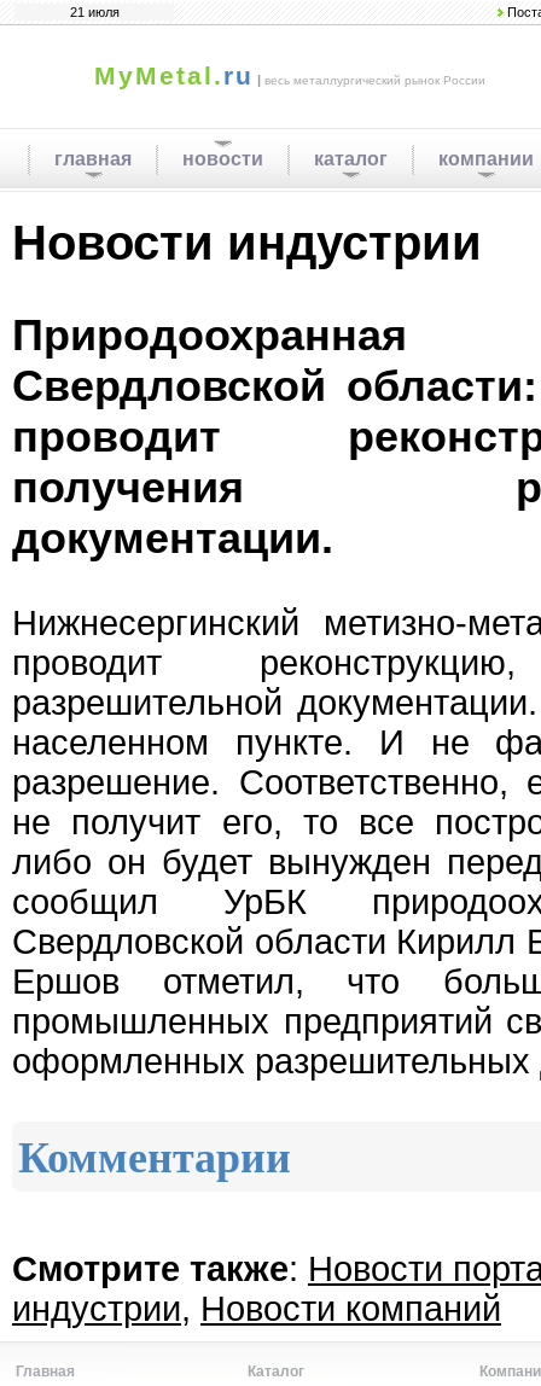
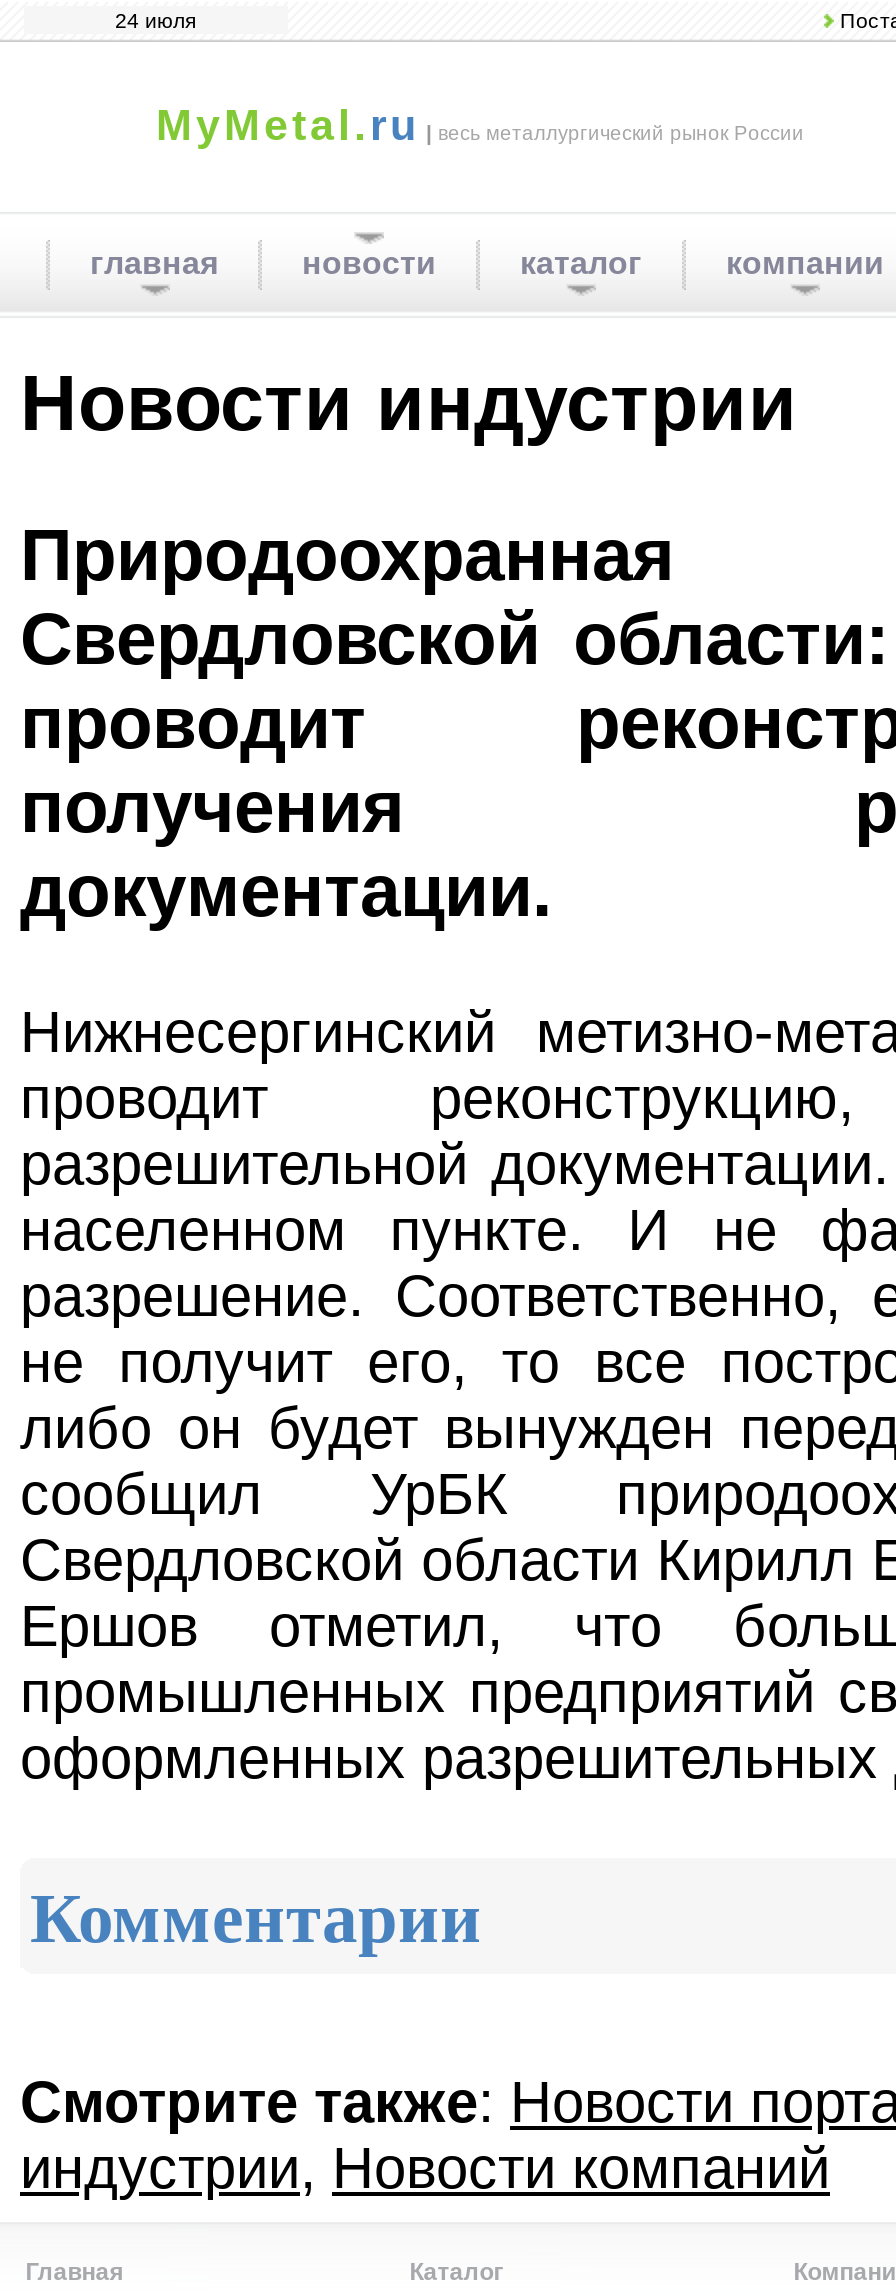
- 21 июля
+ 24 июля
